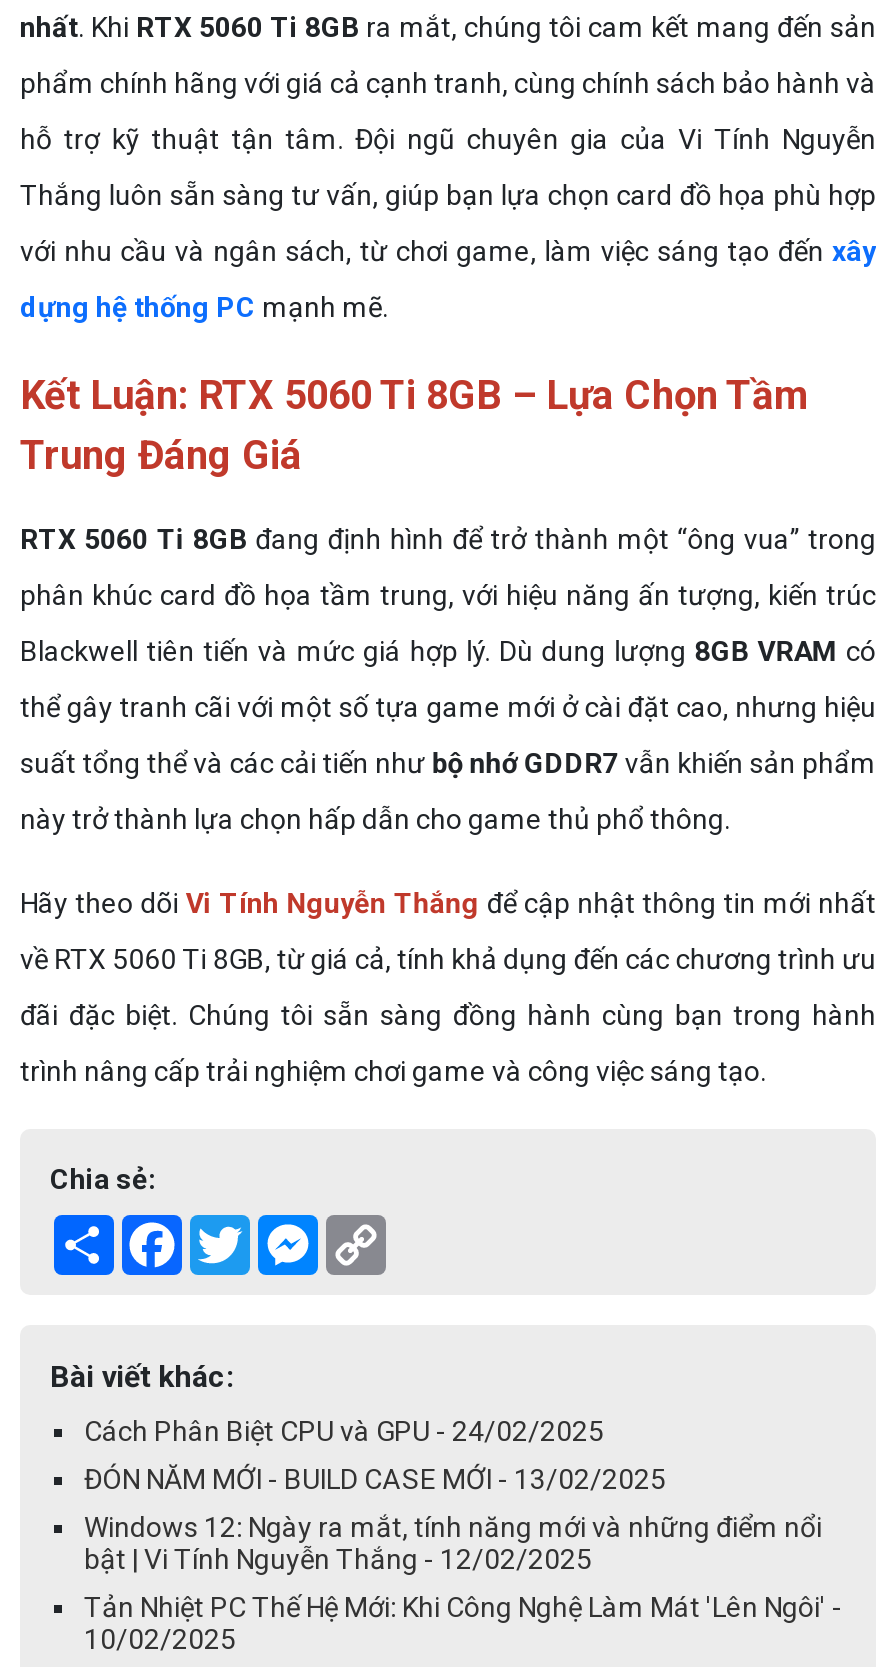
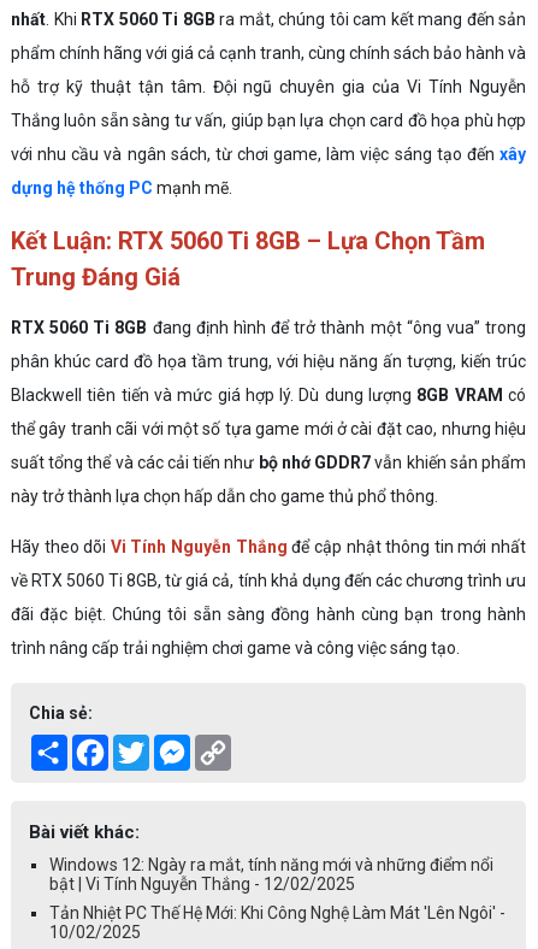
- Cách Phân Biệt CPU và GPU - 24/02/2025
- ĐÓN NĂM MỚI - BUILD CASE MỚI - 13/02/2025
